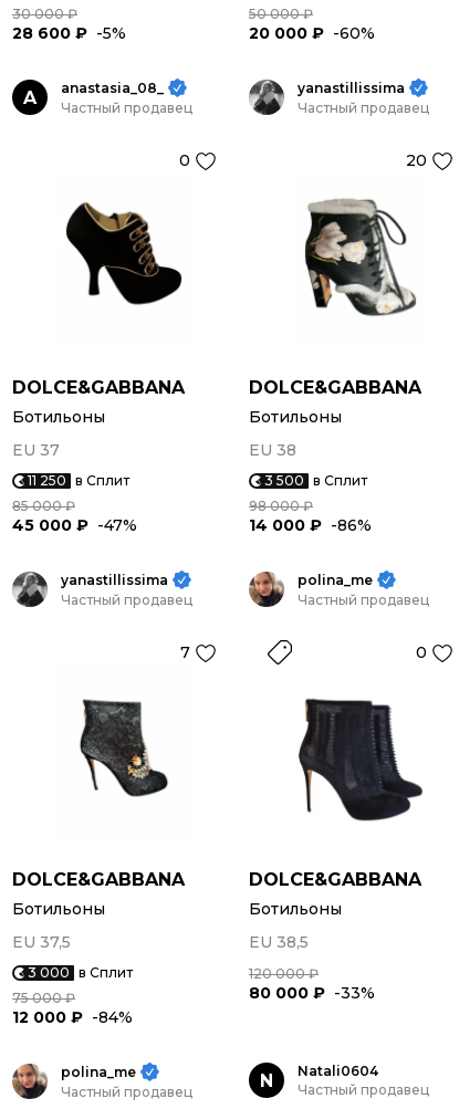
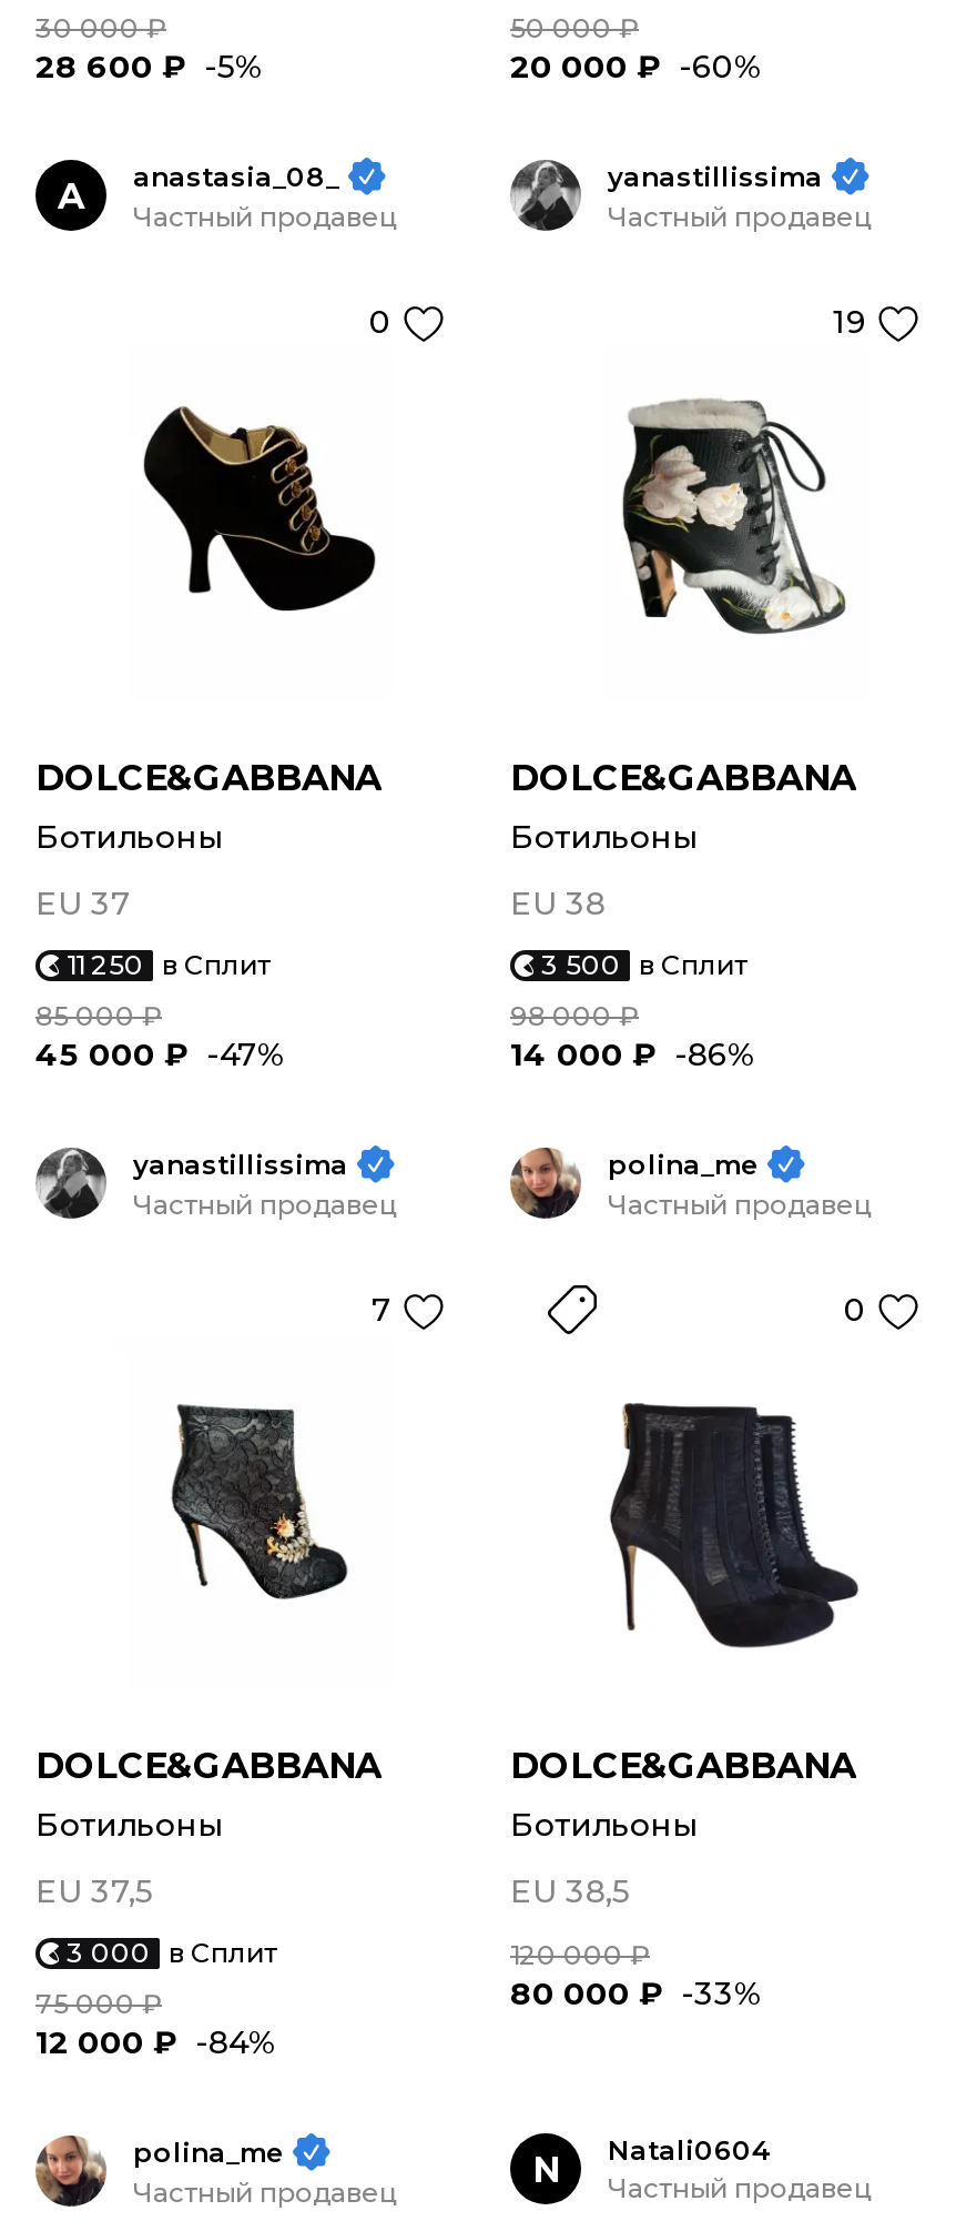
- 20
+ 19
